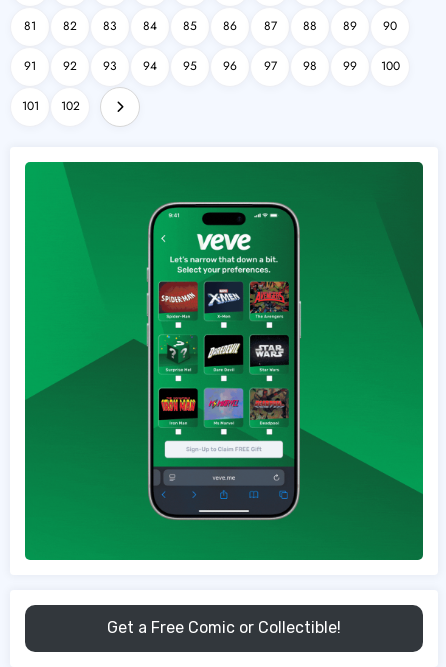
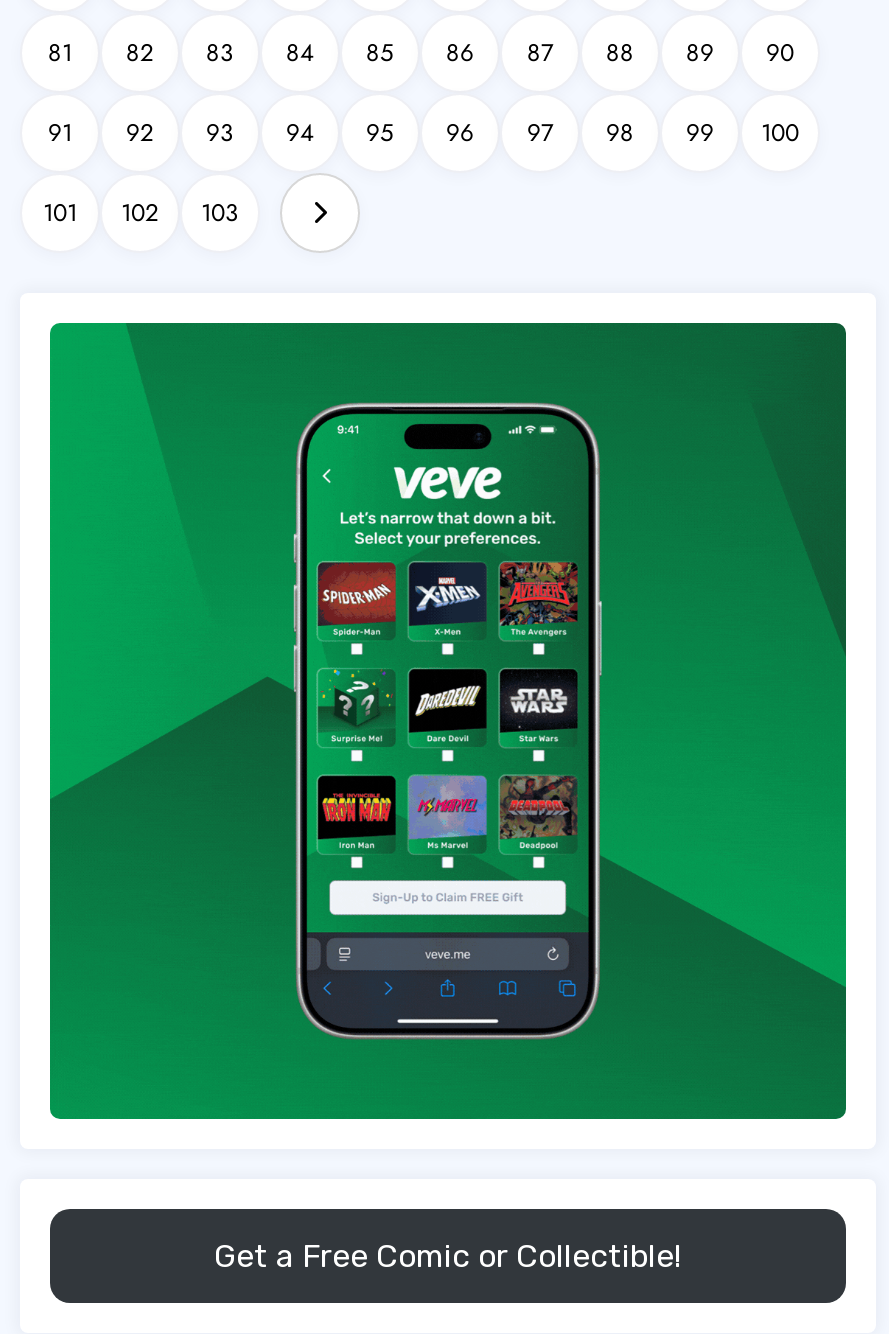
+ 103
